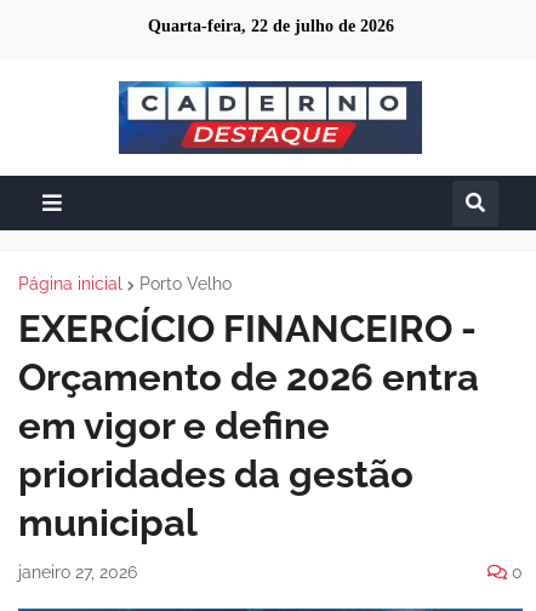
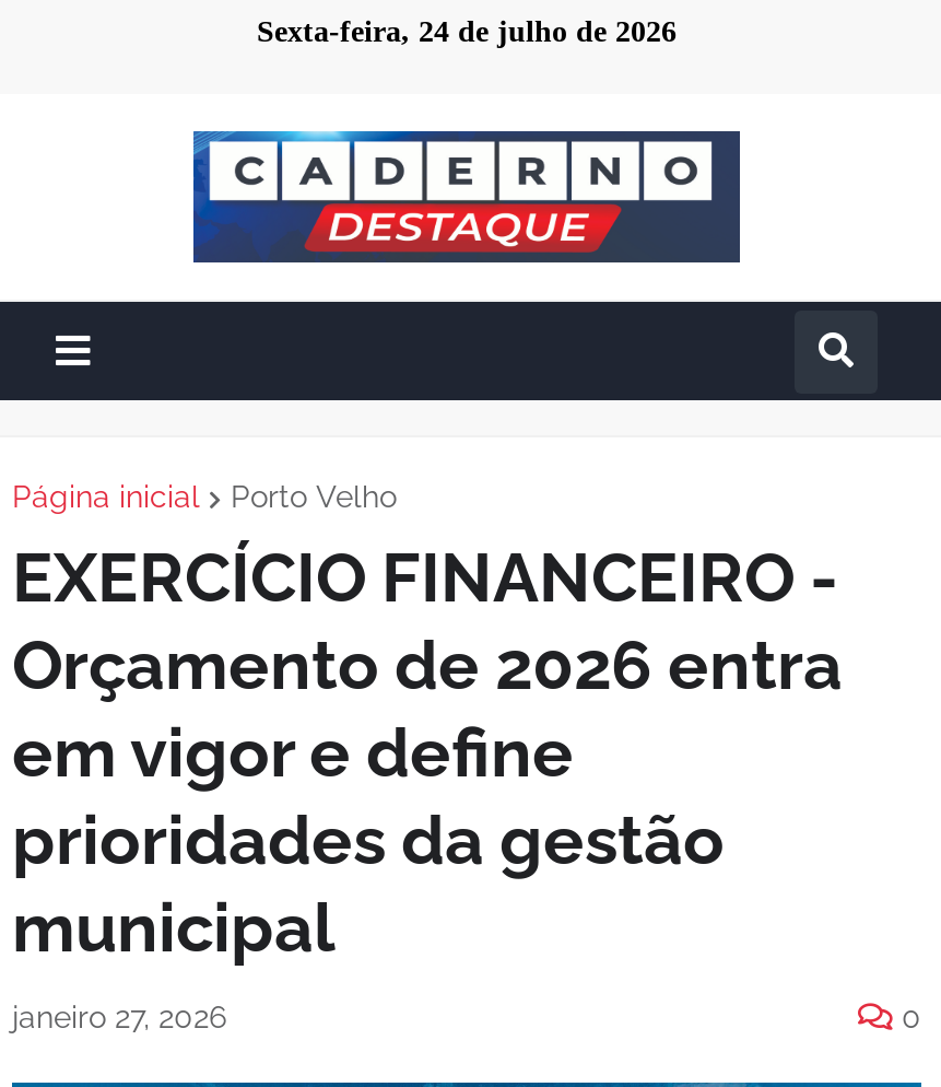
- Quarta-feira, 22 de julho de 2026
+ Sexta-feira, 24 de julho de 2026
